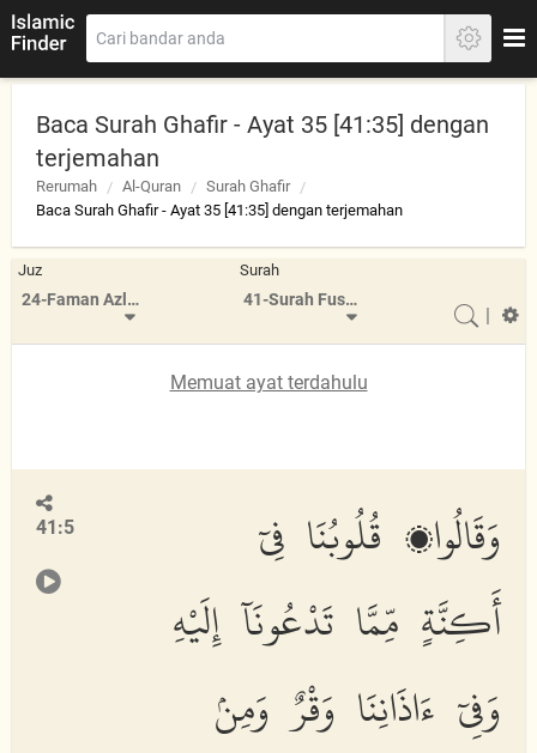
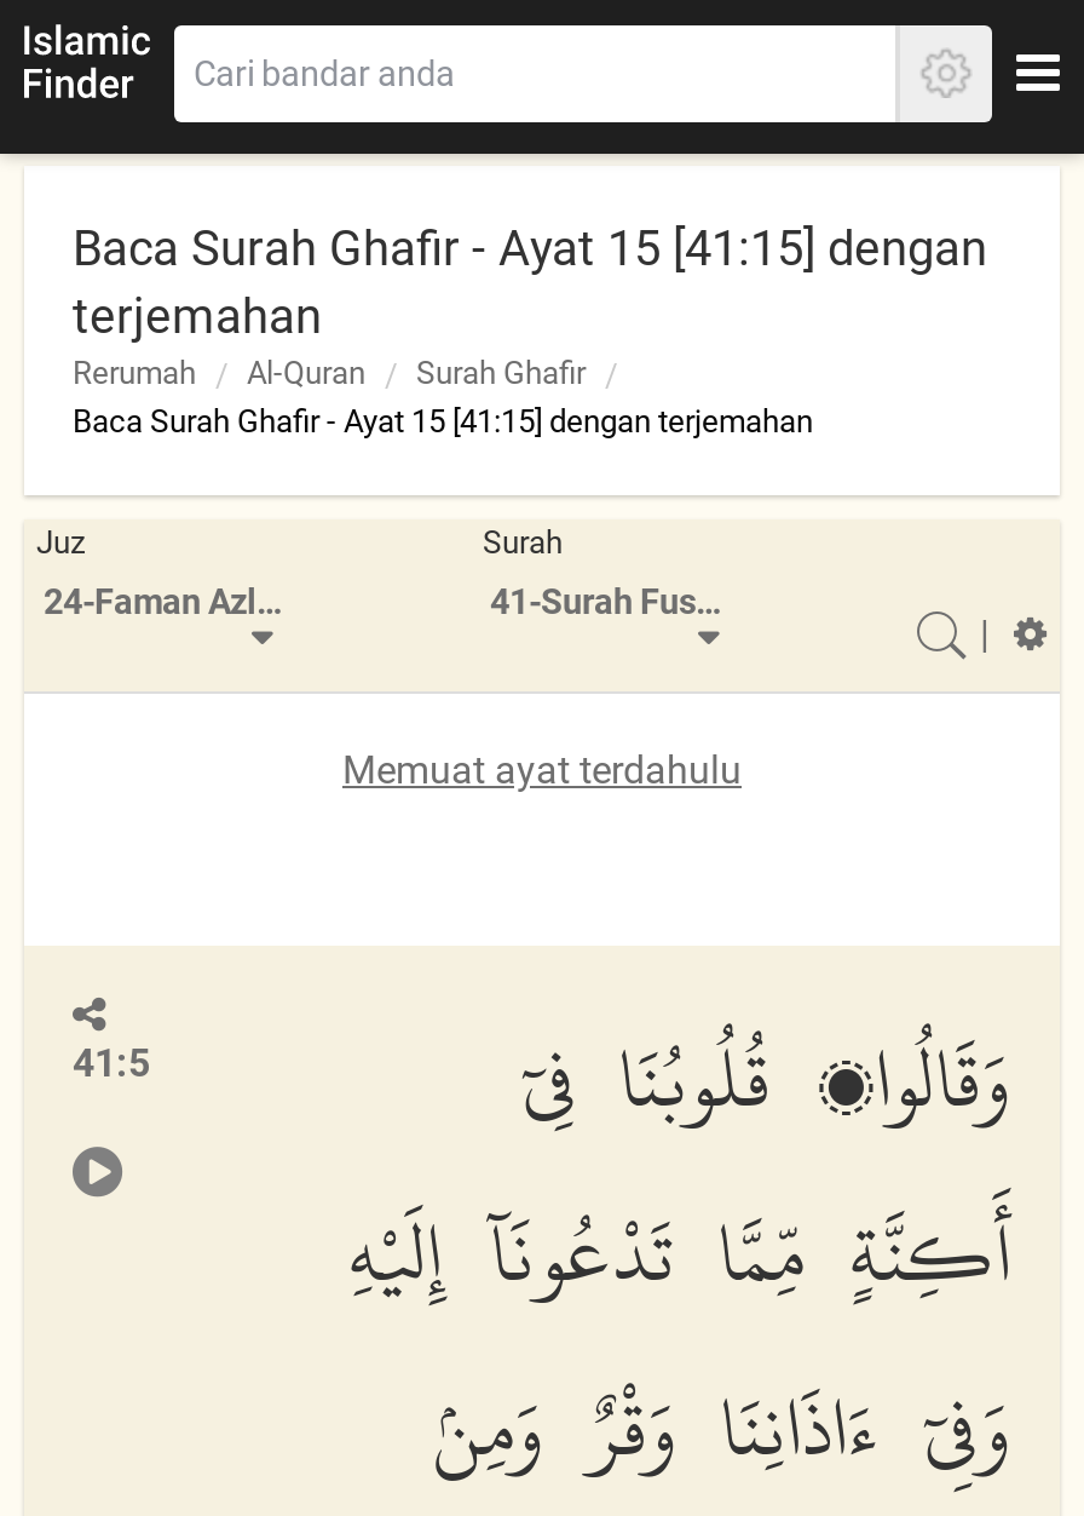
- Baca Surah Ghafir - Ayat 35 [41:35] dengan
+ Baca Surah Ghafir - Ayat 15 [41:15] dengan

- Baca Surah Ghafir - Ayat 35 [41:35] dengan terjemahan
+ Baca Surah Ghafir - Ayat 15 [41:15] dengan terjemahan
